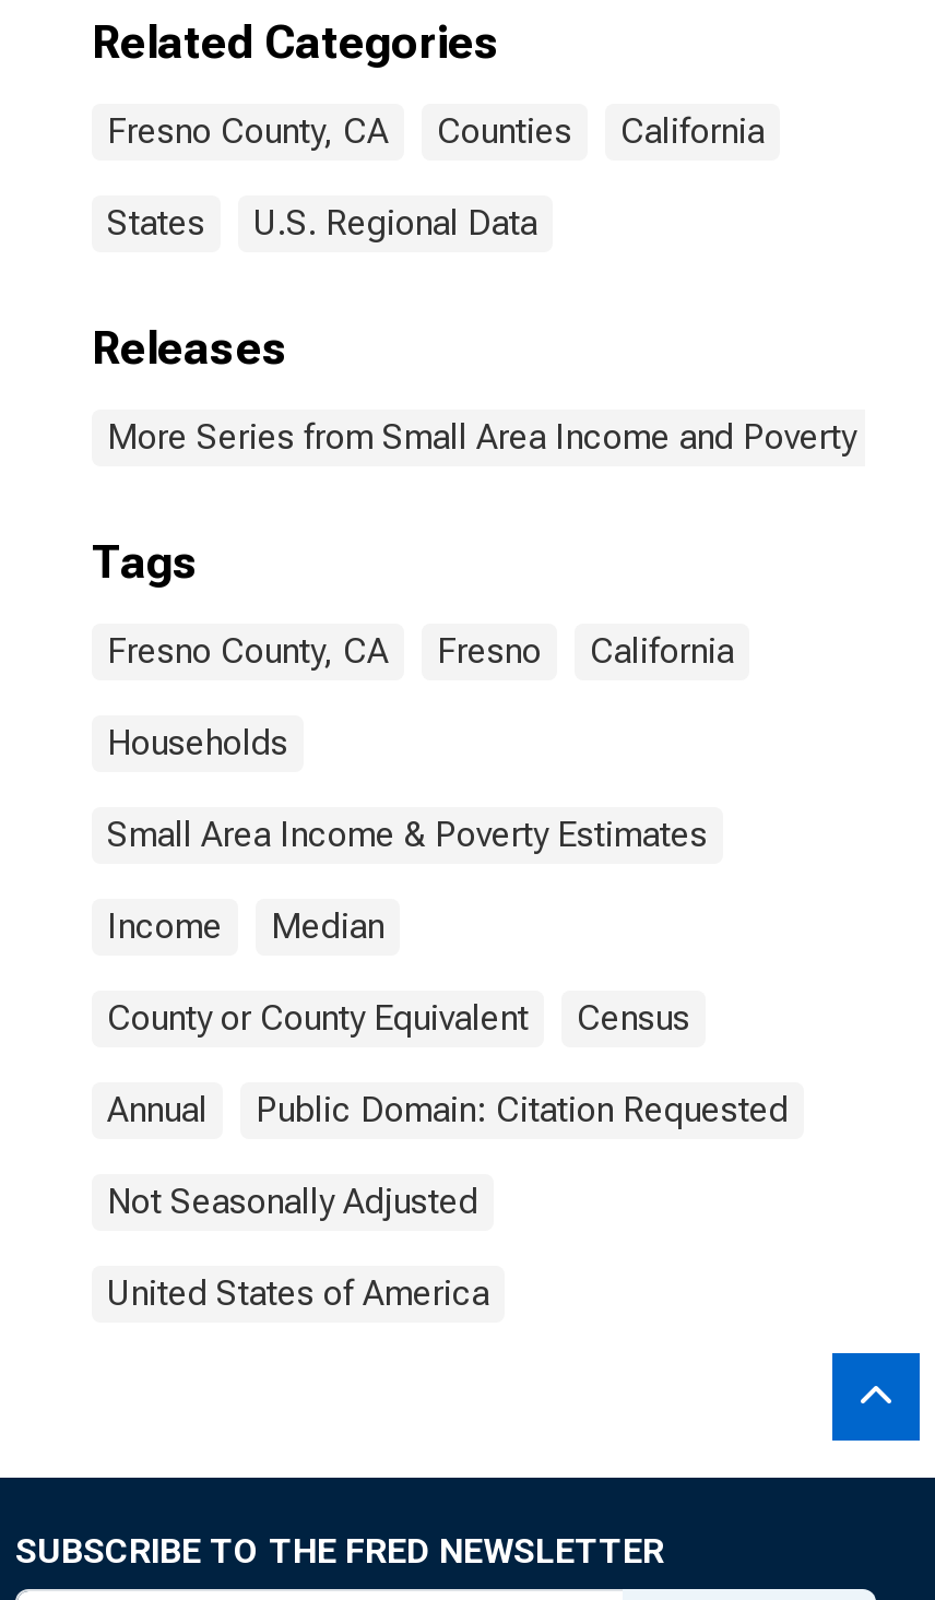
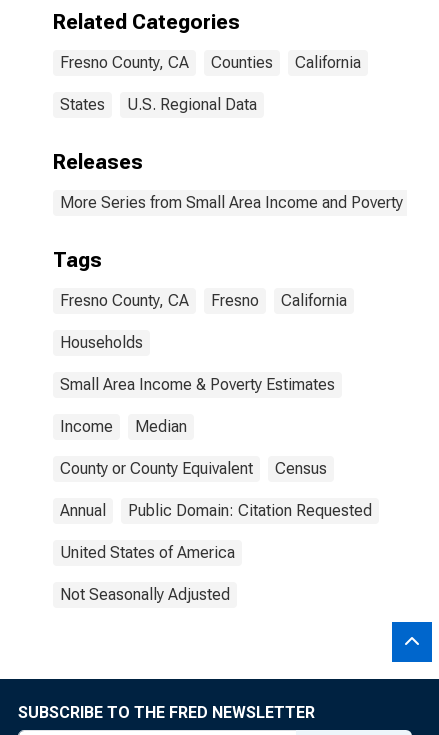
moved down: Not Seasonally Adjusted

moved up: United States of America
